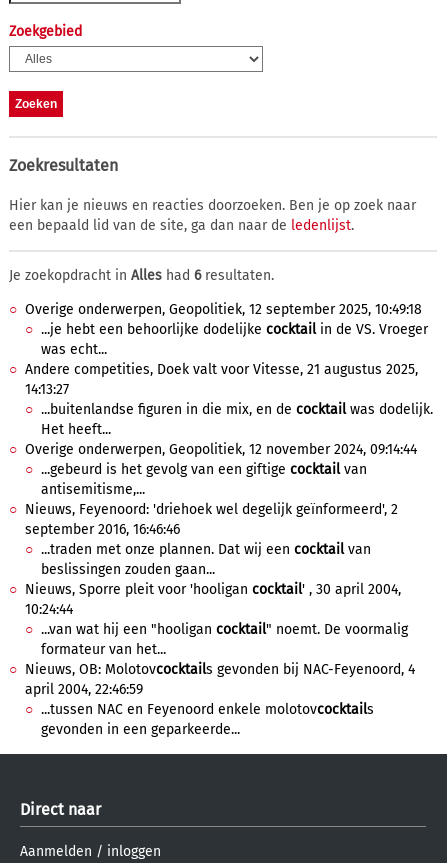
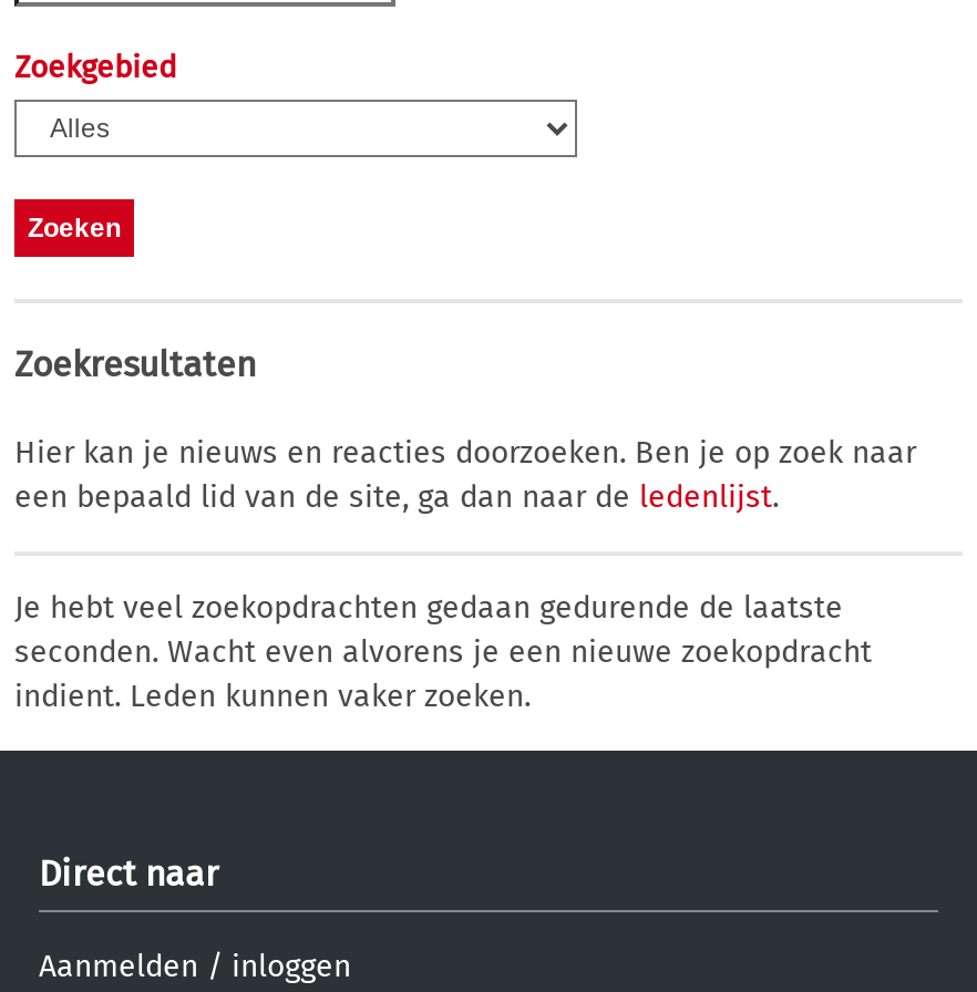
- Je zoekopdracht in Alles had 6 resultaten.
- Overige onderwerpen, Geopolitiek, 12 september 2025, 10:49:18
- ...je hebt een behoorlijke dodelijke cocktail in de VS. Vroeger
- was echt...
- Andere competities, Doek valt voor Vitesse, 21 augustus 2025,
- 14:13:27
- ...buitenlandse figuren in die mix, en de cocktail was dodelijk.
- Het heeft...
- Overige onderwerpen, Geopolitiek, 12 november 2024, 09:14:44
- ...gebeurd is het gevolg van een giftige cocktail van
- antisemitisme,...
- Nieuws, Feyenoord: 'driehoek wel degelijk geïnformeerd', 2
- september 2016, 16:46:46
- ...traden met onze plannen. Dat wij een cocktail van
- beslissingen zouden gaan...
- Nieuws, Sporre pleit voor 'hooligan cocktail ' , 30 april 2004,
- 10:24:44
- ...van wat hij een "hooligan cocktail" noemt. De voormalig
- formateur van het...
- Nieuws, OB: Molotovcocktails gevonden bij NAC-Feyenoord, 4
- april 2004, 22:46:59
- ...tussen NAC en Feyenoord enkele molotovcocktails
- gevonden in een geparkeerde...
+ Je hebt veel zoekopdrachten gedaan gedurende de laatste
+ seconden. Wacht even alvorens je een nieuwe zoekopdracht
+ indient. Leden kunnen vaker zoeken.
